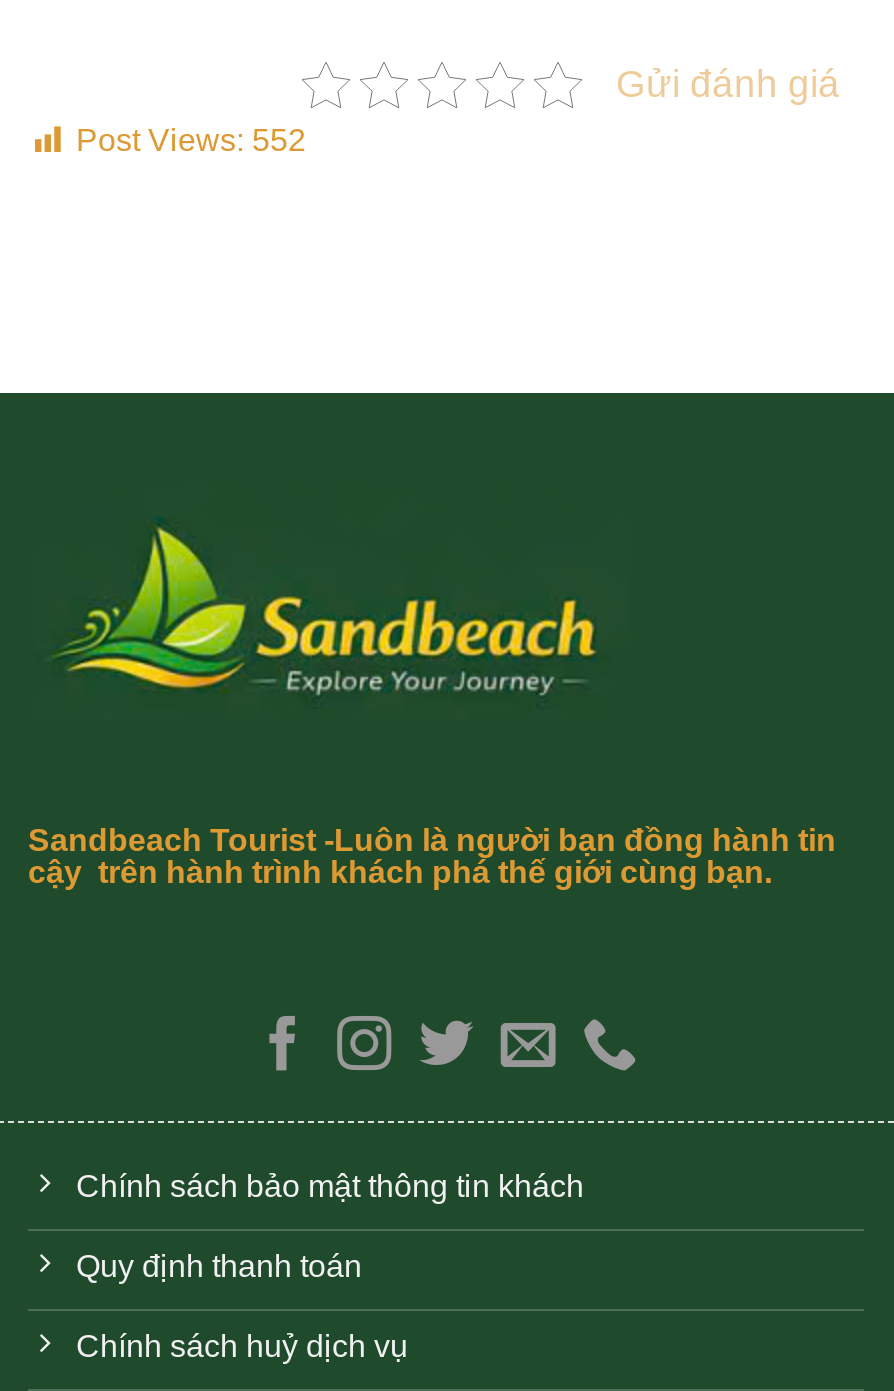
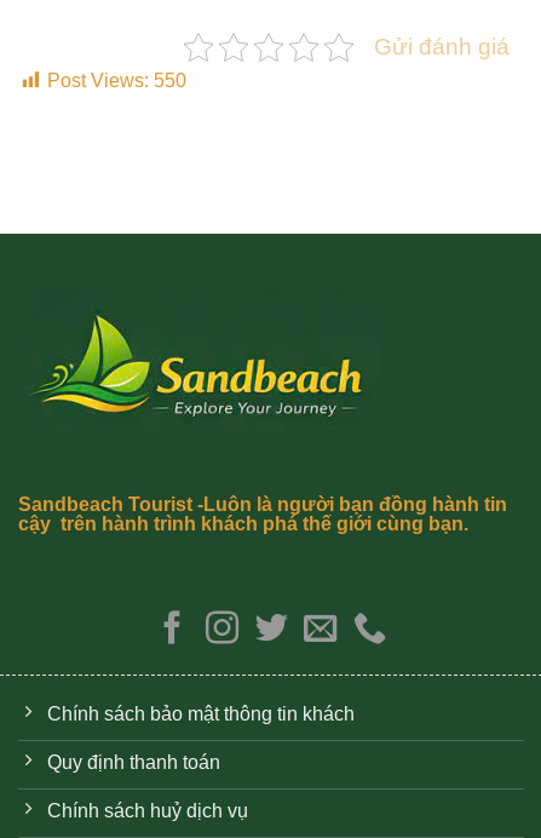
- Post Views: 552
+ Post Views: 550
